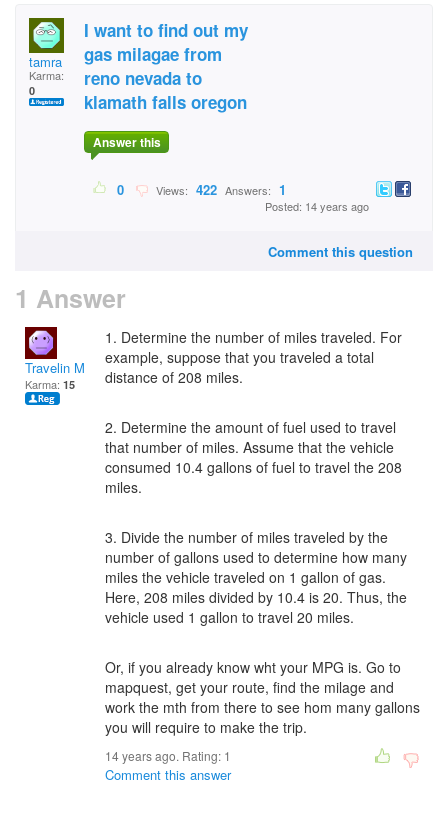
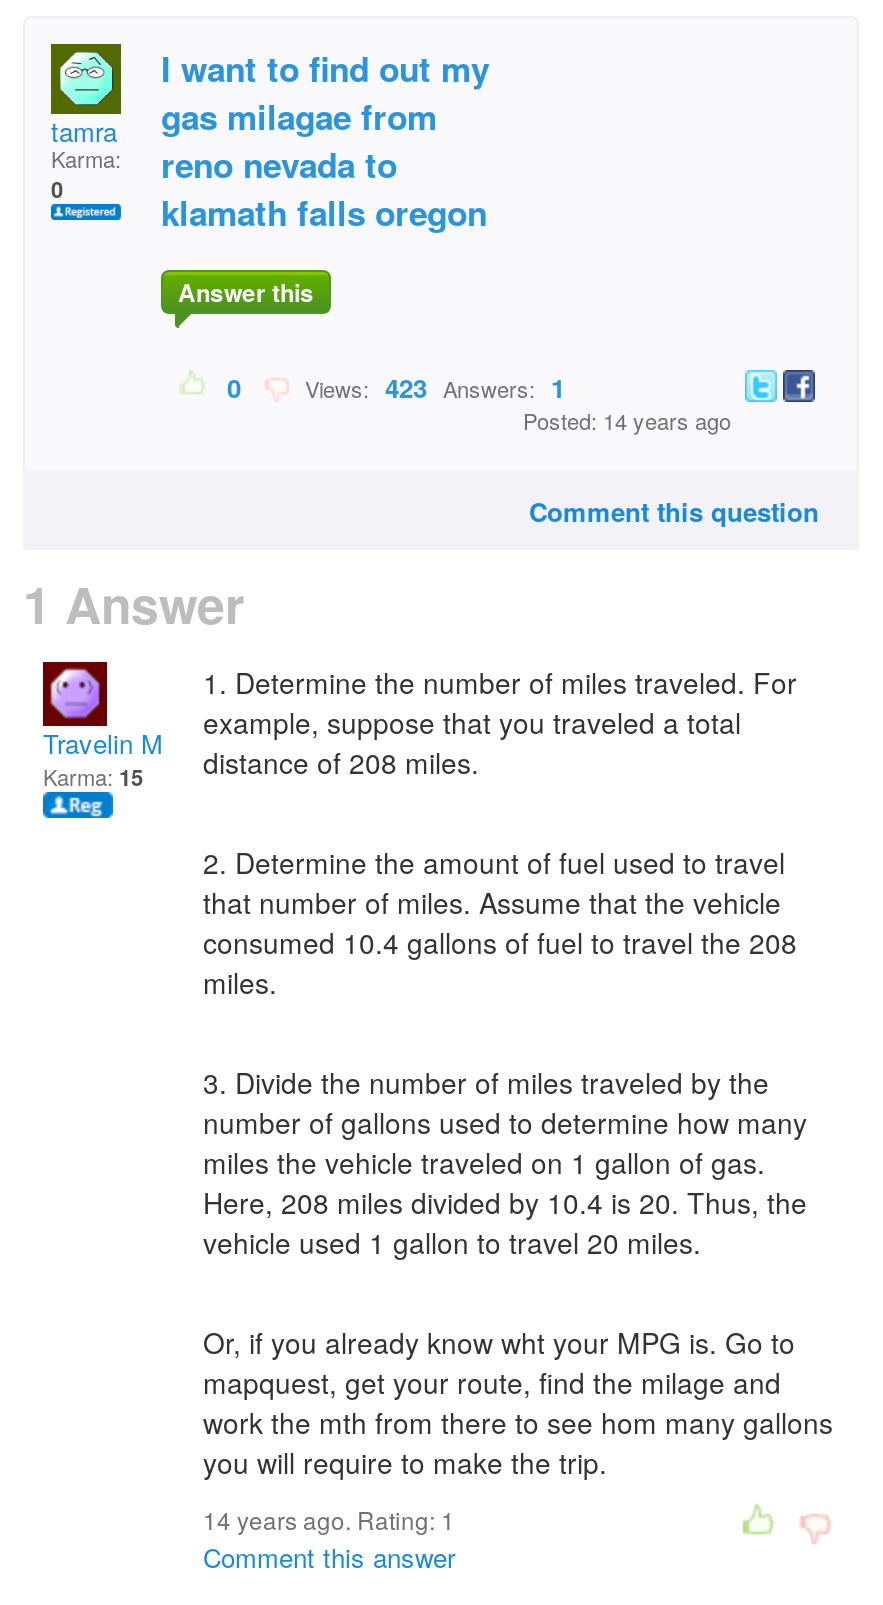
- Views: 422 Answers: 1
+ Views: 423 Answers: 1
